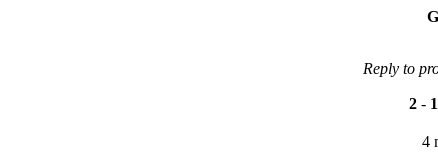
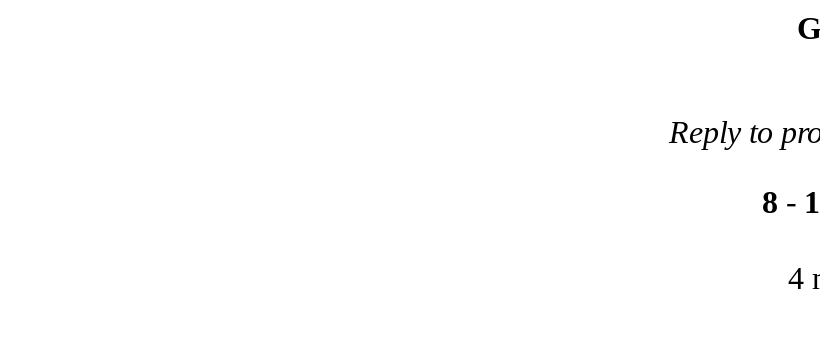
- 2 - 1
+ 8 - 1
